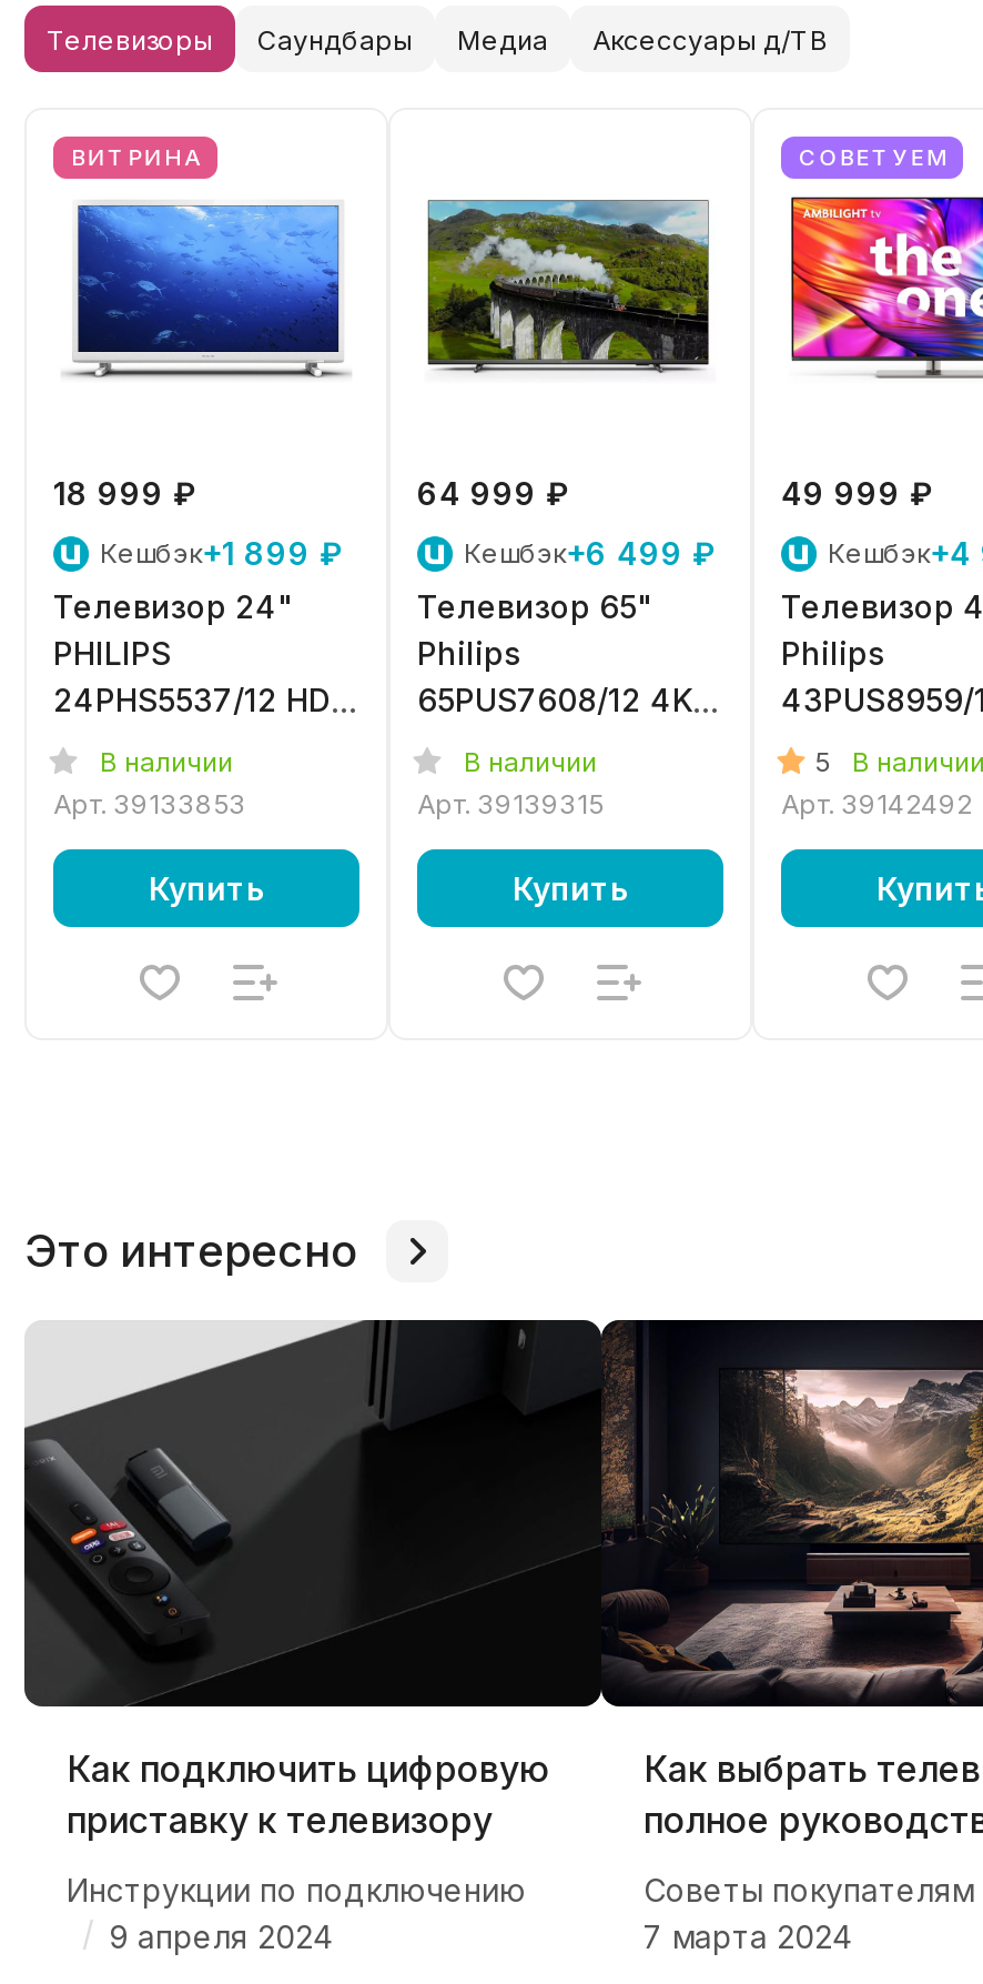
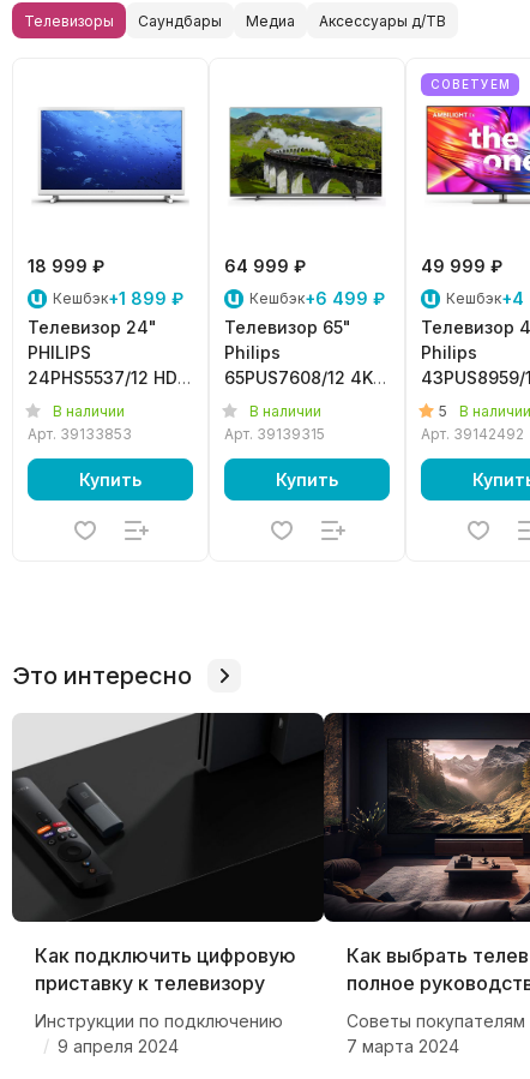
- ВИТРИНА
